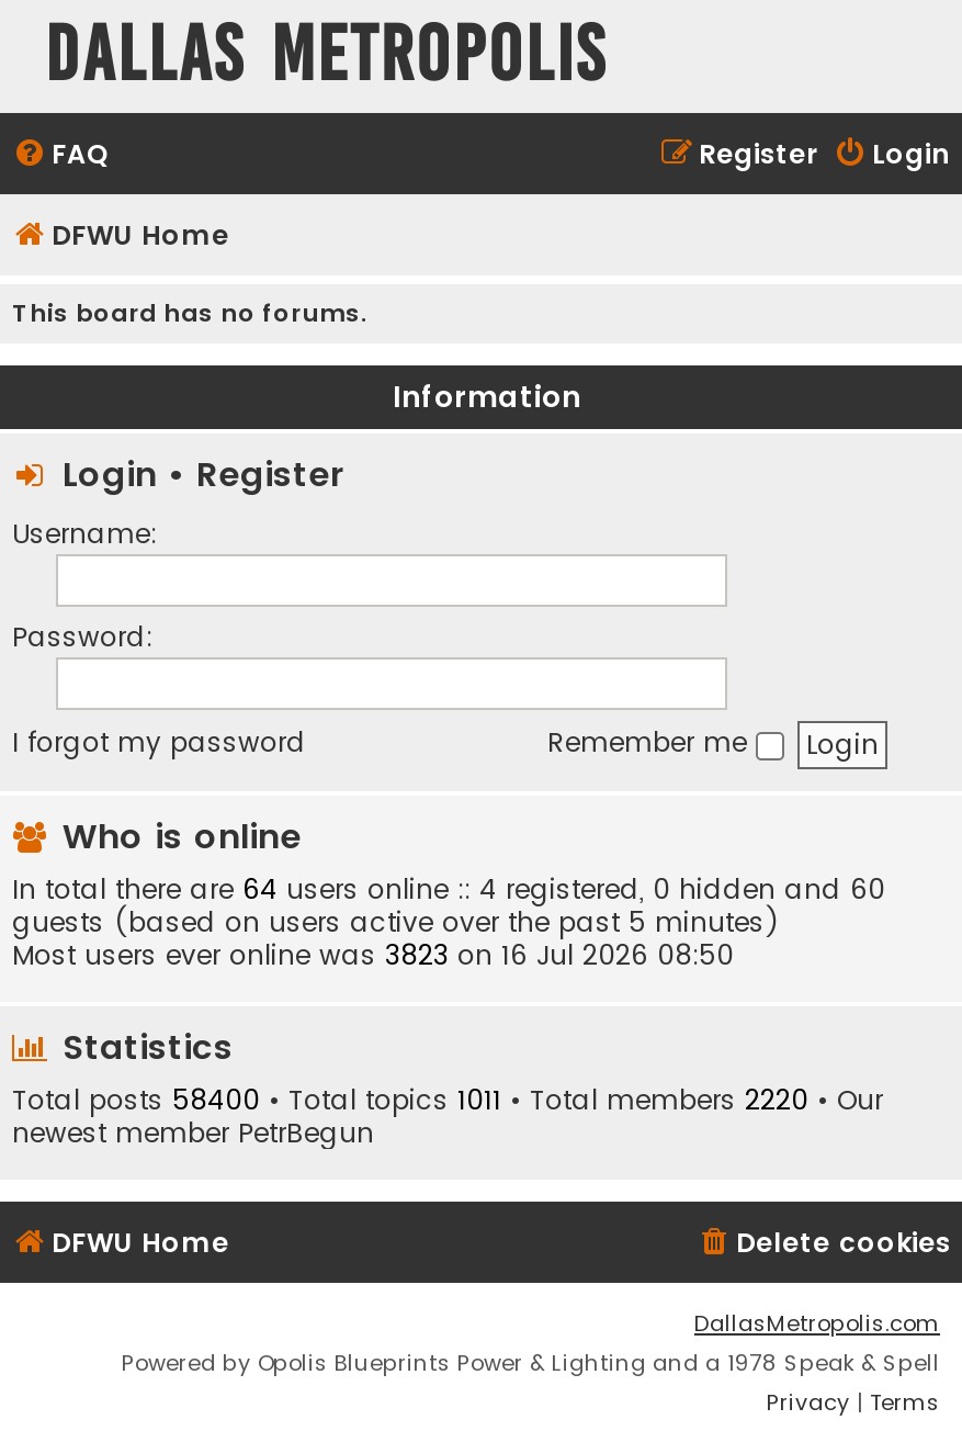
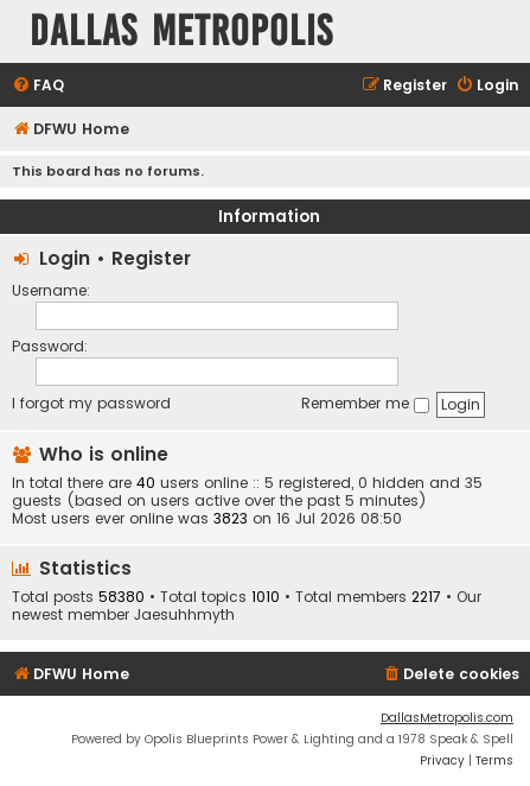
- In total there are 64 users online :: 4 registered, 0 hidden and 60
+ In total there are 40 users online :: 5 registered, 0 hidden and 35

- Total posts 58400 • Total topics 1011 • Total members 2220 • Our
+ Total posts 58380 • Total topics 1010 • Total members 2217 • Our

- newest member PetrBegun
+ newest member Jaesuhhmyth
